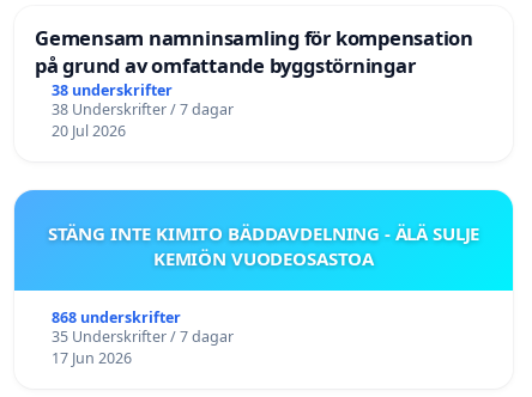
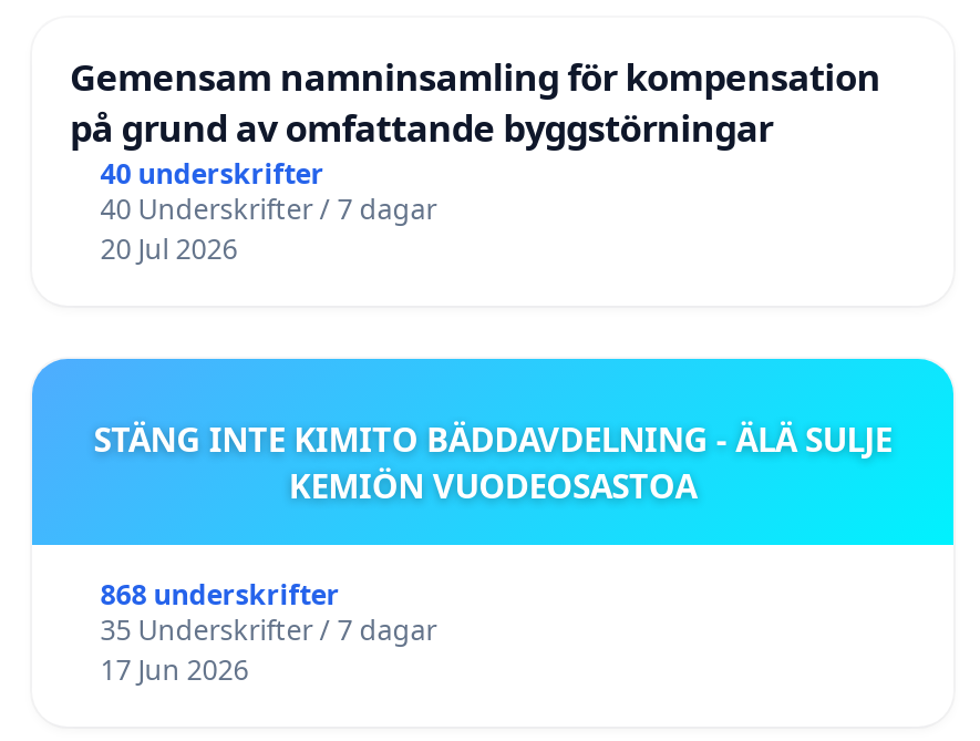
- 38 underskrifter
+ 40 underskrifter

- 38 Underskrifter / 7 dagar
+ 40 Underskrifter / 7 dagar
